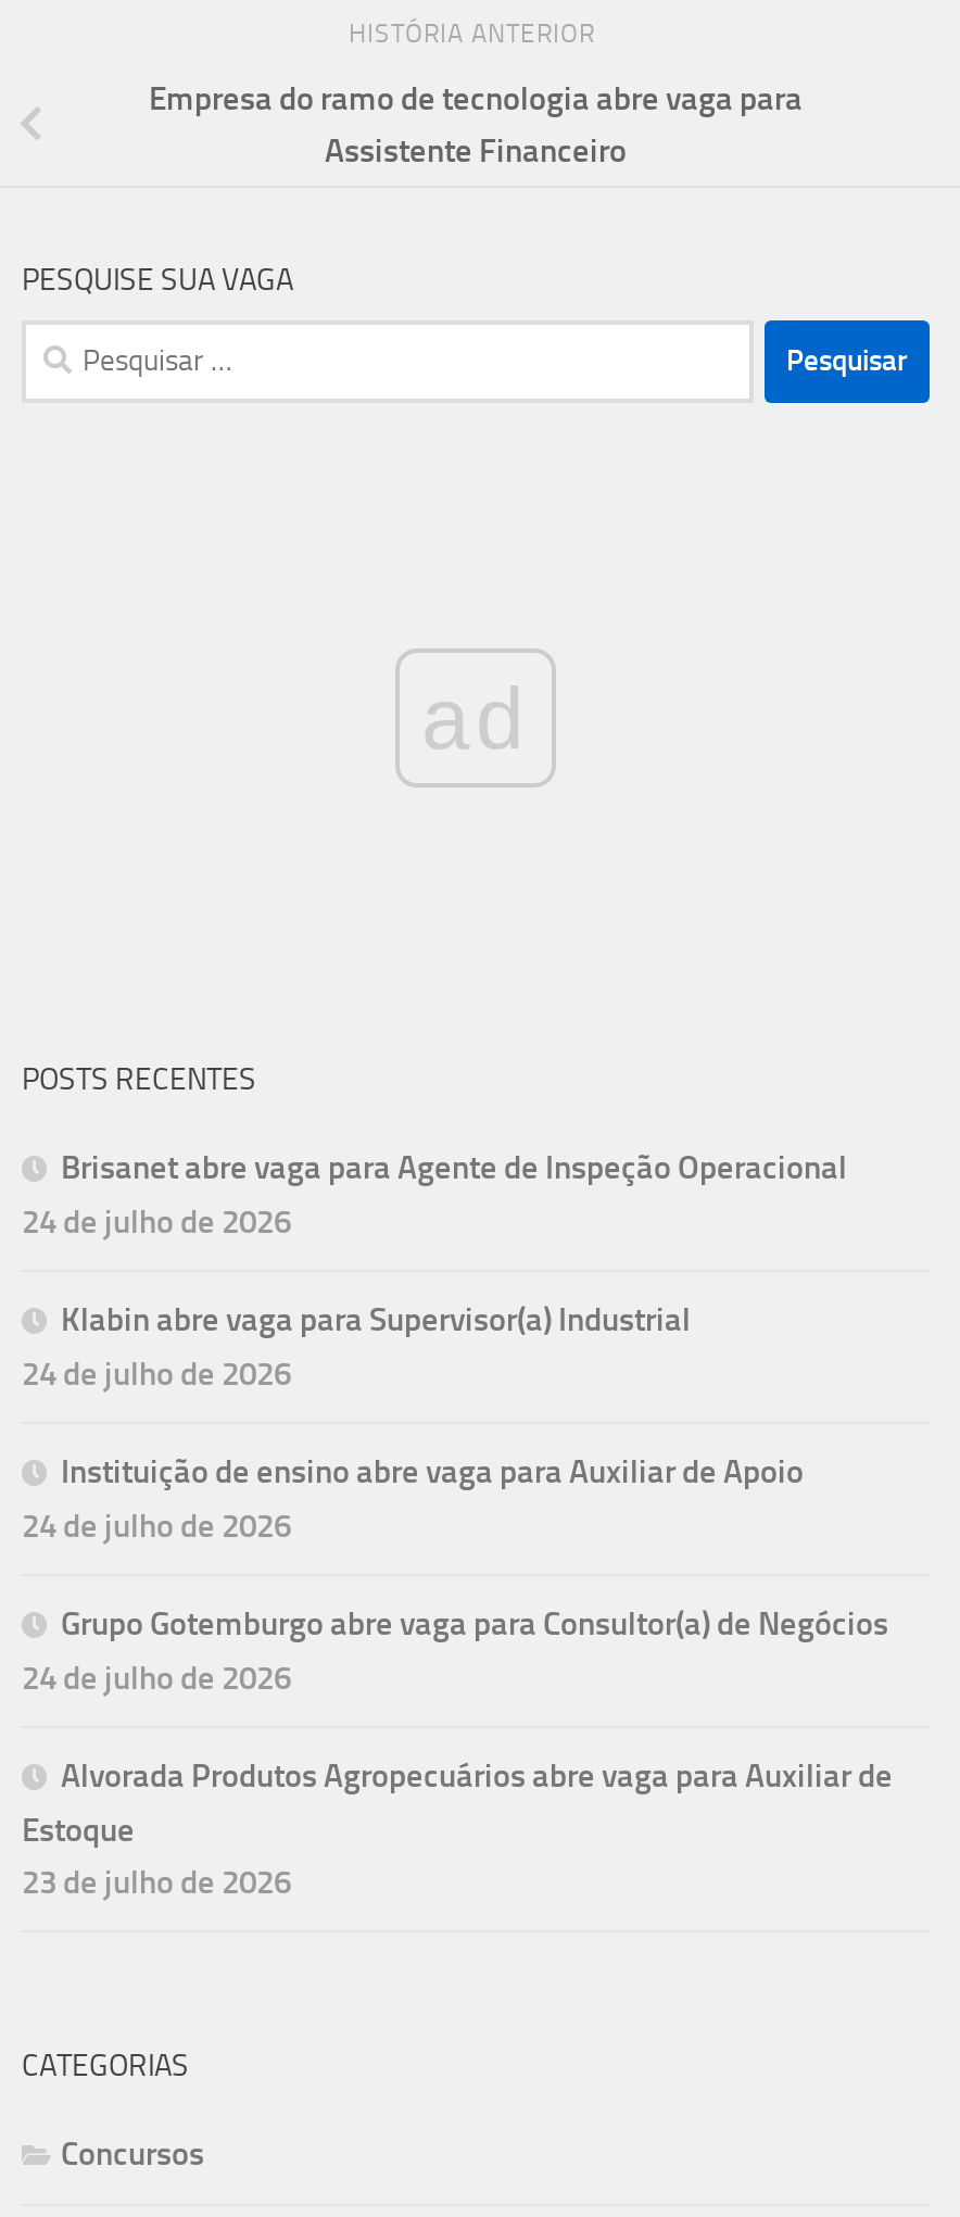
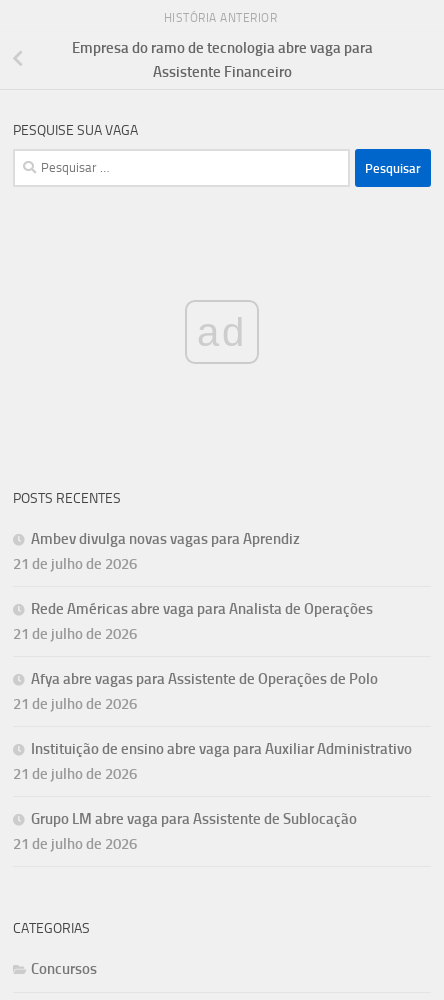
- Brisanet abre vaga para Agente de Inspeção Operacional
- 24 de julho de 2026
+ Ambev divulga novas vagas para Aprendiz
+ 21 de julho de 2026

- Klabin abre vaga para Supervisor(a) Industrial
- 24 de julho de 2026
+ Rede Américas abre vaga para Analista de Operações
+ 21 de julho de 2026

- Instituição de ensino abre vaga para Auxiliar de Apoio
- 24 de julho de 2026
+ Afya abre vagas para Assistente de Operações de Polo
+ 21 de julho de 2026

- Grupo Gotemburgo abre vaga para Consultor(a) de Negócios
- 24 de julho de 2026
+ Instituição de ensino abre vaga para Auxiliar Administrativo
+ 21 de julho de 2026

- Alvorada Produtos Agropecuários abre vaga para Auxiliar de
- Estoque
- 23 de julho de 2026
+ Grupo LM abre vaga para Assistente de Sublocação
+ 21 de julho de 2026
